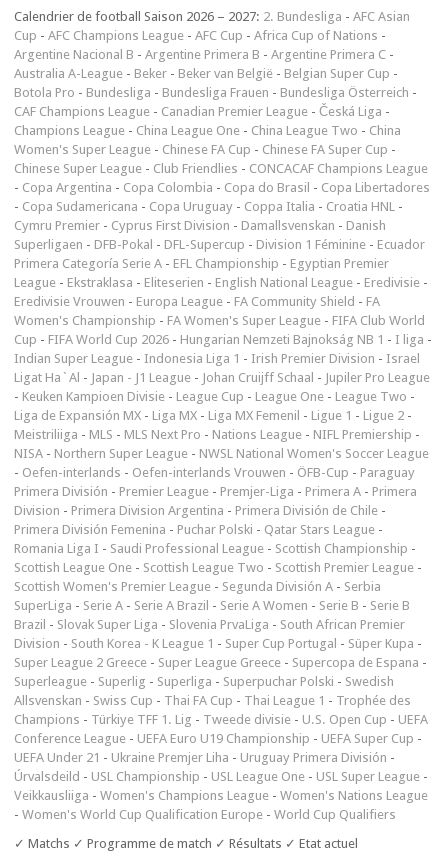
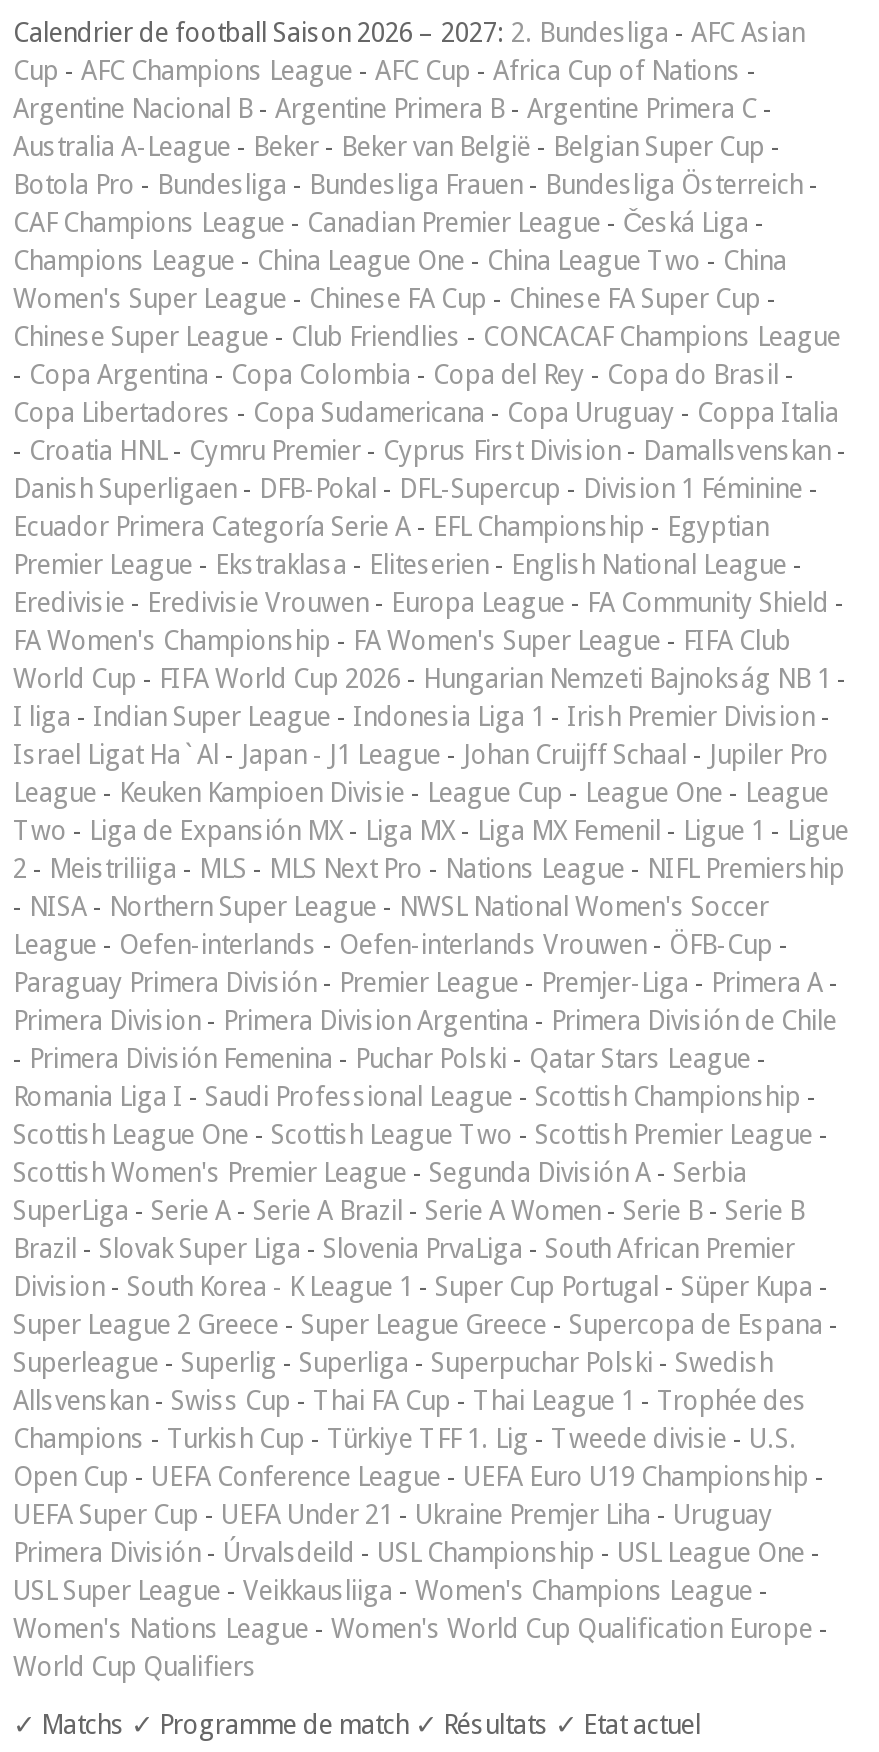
- - Copa Argentina - Copa Colombia - Copa do Brasil - Copa Libertadores
- - Copa Sudamericana - Copa Uruguay - Coppa Italia - Croatia HNL -
- Cymru Premier - Cyprus First Division - Damallsvenskan - Danish
- Superligaen - DFB-Pokal - DFL-Supercup - Division 1 Féminine - Ecuador
- Primera Categoría Serie A - EFL Championship - Egyptian Premier
- League - Ekstraklasa - Eliteserien - English National League - Eredivisie -
- Eredivisie Vrouwen - Europa League - FA Community Shield - FA
- Women's Championship - FA Women's Super League - FIFA Club World
- Cup - FIFA World Cup 2026 - Hungarian Nemzeti Bajnokság NB 1 - I liga -
- Indian Super League - Indonesia Liga 1 - Irish Premier Division - Israel
- Ligat Ha`Al - Japan - J1 League - Johan Cruijff Schaal - Jupiler Pro League
- - Keuken Kampioen Divisie - League Cup - League One - League Two -
- Liga de Expansión MX - Liga MX - Liga MX Femenil - Ligue 1 - Ligue 2 -
- Meistriliiga - MLS - MLS Next Pro - Nations League - NIFL Premiership -
- NISA - Northern Super League - NWSL National Women's Soccer League
- - Oefen-interlands - Oefen-interlands Vrouwen - ÖFB-Cup - Paraguay
- Primera División - Premier League - Premjer-Liga - Primera A - Primera
- Division - Primera Division Argentina - Primera División de Chile -
- Primera División Femenina - Puchar Polski - Qatar Stars League -
+ - Copa Argentina - Copa Colombia - Copa del Rey - Copa do Brasil -
+ Copa Libertadores - Copa Sudamericana - Copa Uruguay - Coppa Italia
+ - Croatia HNL - Cymru Premier - Cyprus First Division - Damallsvenskan -
+ Danish Superligaen - DFB-Pokal - DFL-Supercup - Division 1 Féminine -
+ Ecuador Primera Categoría Serie A - EFL Championship - Egyptian
+ Premier League - Ekstraklasa - Eliteserien - English National League -
+ Eredivisie - Eredivisie Vrouwen - Europa League - FA Community Shield -
+ FA Women's Championship - FA Women's Super League - FIFA Club
+ World Cup - FIFA World Cup 2026 - Hungarian Nemzeti Bajnokság NB 1 -
+ I liga - Indian Super League - Indonesia Liga 1 - Irish Premier Division -
+ Israel Ligat Ha`Al - Japan - J1 League - Johan Cruijff Schaal - Jupiler Pro
+ League - Keuken Kampioen Divisie - League Cup - League One - League
+ Two - Liga de Expansión MX - Liga MX - Liga MX Femenil - Ligue 1 - Ligue
+ 2 - Meistriliiga - MLS - MLS Next Pro - Nations League - NIFL Premiership
+ - NISA - Northern Super League - NWSL National Women's Soccer
+ League - Oefen-interlands - Oefen-interlands Vrouwen - ÖFB-Cup -
+ Paraguay Primera División - Premier League - Premjer-Liga - Primera A -
+ Primera Division - Primera Division Argentina - Primera División de Chile
+ - Primera División Femenina - Puchar Polski - Qatar Stars League -

- Champions - Türkiye TFF 1. Lig - Tweede divisie - U.S. Open Cup - UEFA
- Conference League - UEFA Euro U19 Championship - UEFA Super Cup -
- UEFA Under 21 - Ukraine Premjer Liha - Uruguay Primera División -
- Úrvalsdeild - USL Championship - USL League One - USL Super League -
- Veikkausliiga - Women's Champions League - Women's Nations League
- - Women's World Cup Qualification Europe - World Cup Qualifiers
+ Champions - Turkish Cup - Türkiye TFF 1. Lig - Tweede divisie - U.S.
+ Open Cup - UEFA Conference League - UEFA Euro U19 Championship -
+ UEFA Super Cup - UEFA Under 21 - Ukraine Premjer Liha - Uruguay
+ Primera División - Úrvalsdeild - USL Championship - USL League One -
+ USL Super League - Veikkausliiga - Women's Champions League -
+ Women's Nations League - Women's World Cup Qualification Europe -
+ World Cup Qualifiers
